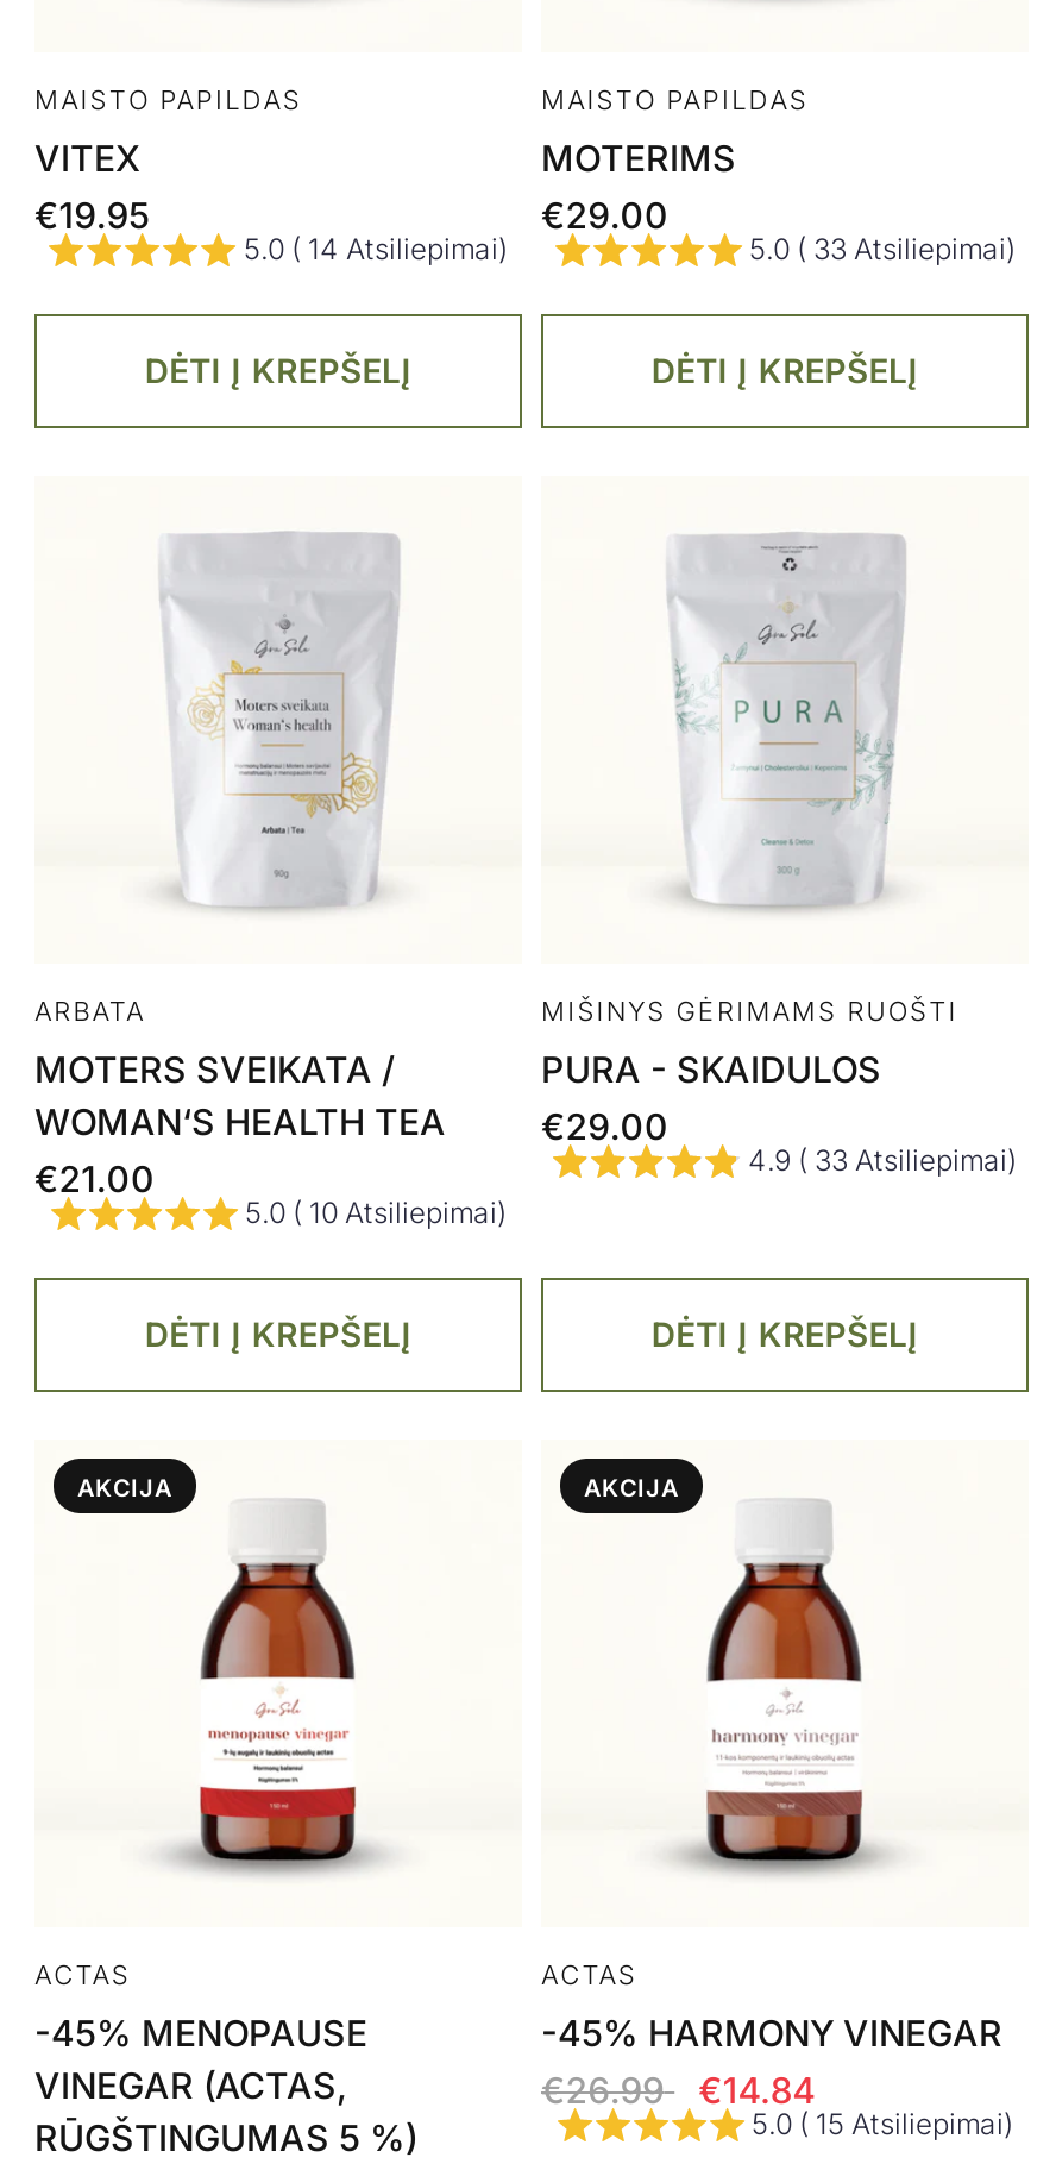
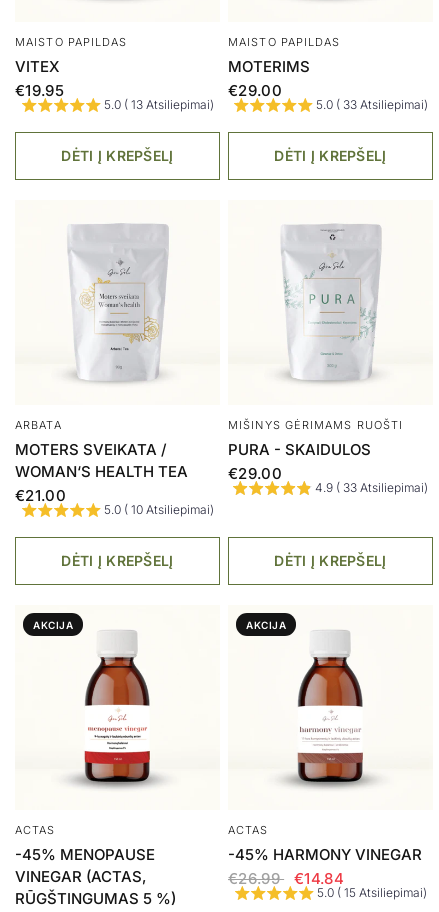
- 5.0 ( 14 Atsiliepimai)
+ 5.0 ( 13 Atsiliepimai)
